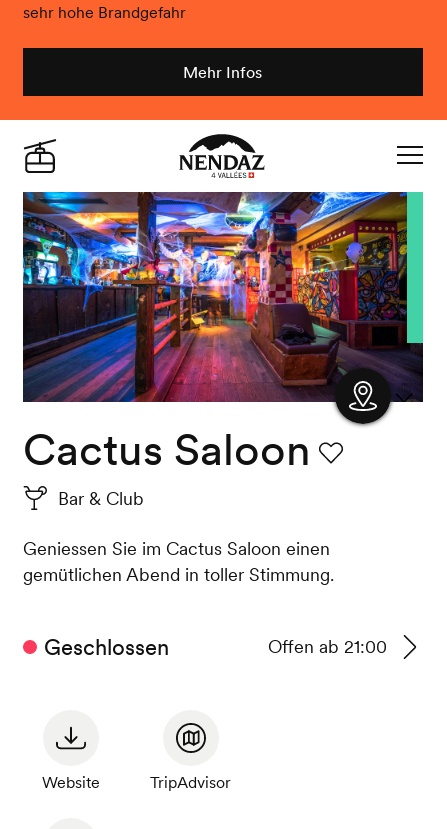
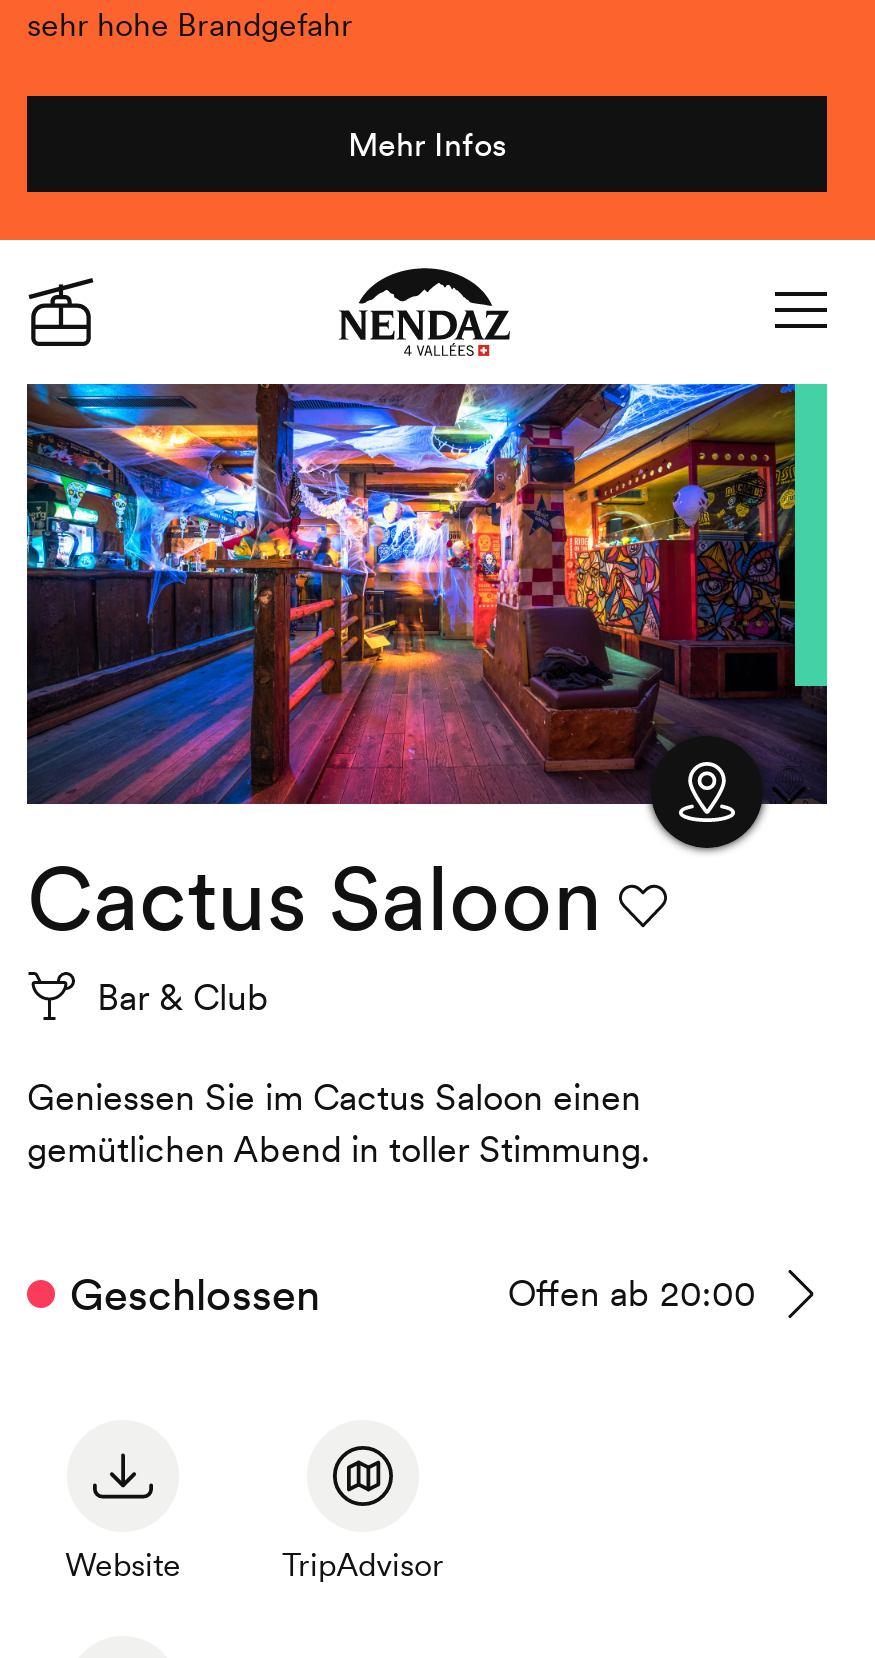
- Offen ab 21:00
+ Offen ab 20:00
